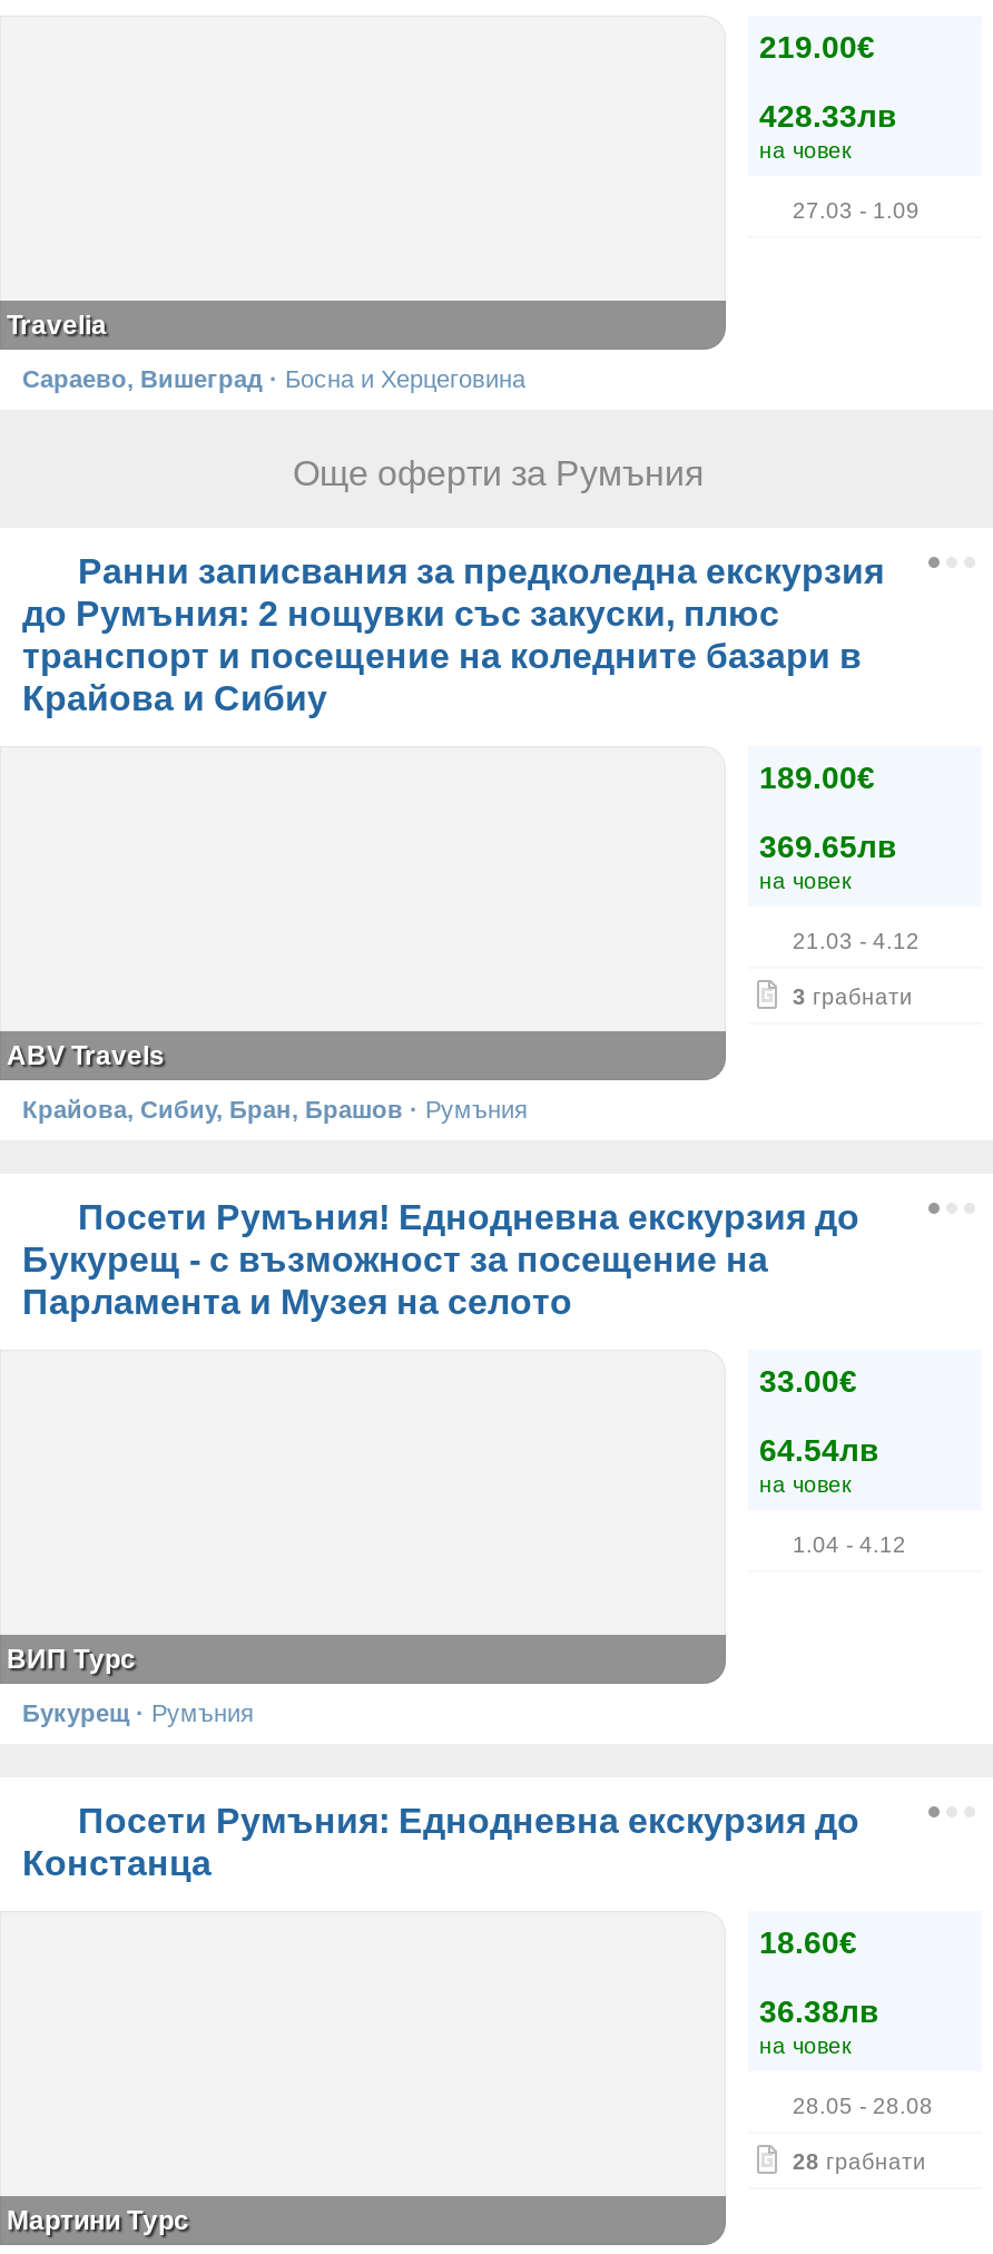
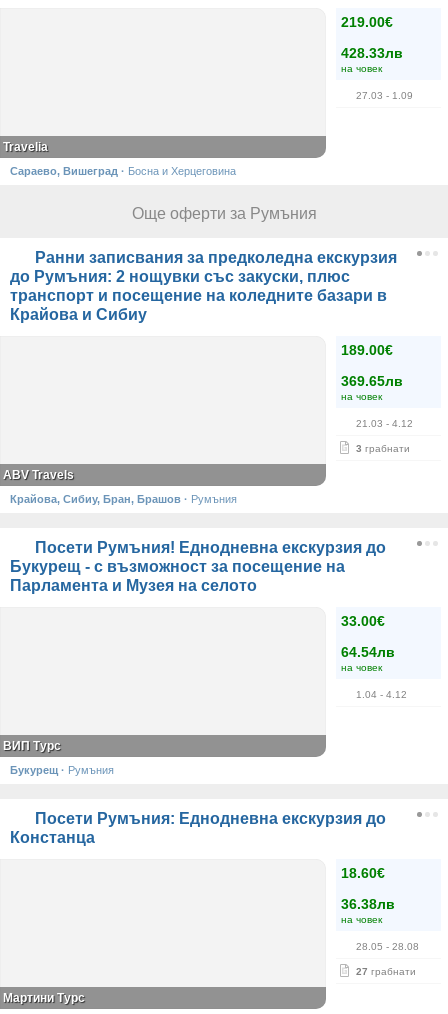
- 28 грабнати
+ 27 грабнати
